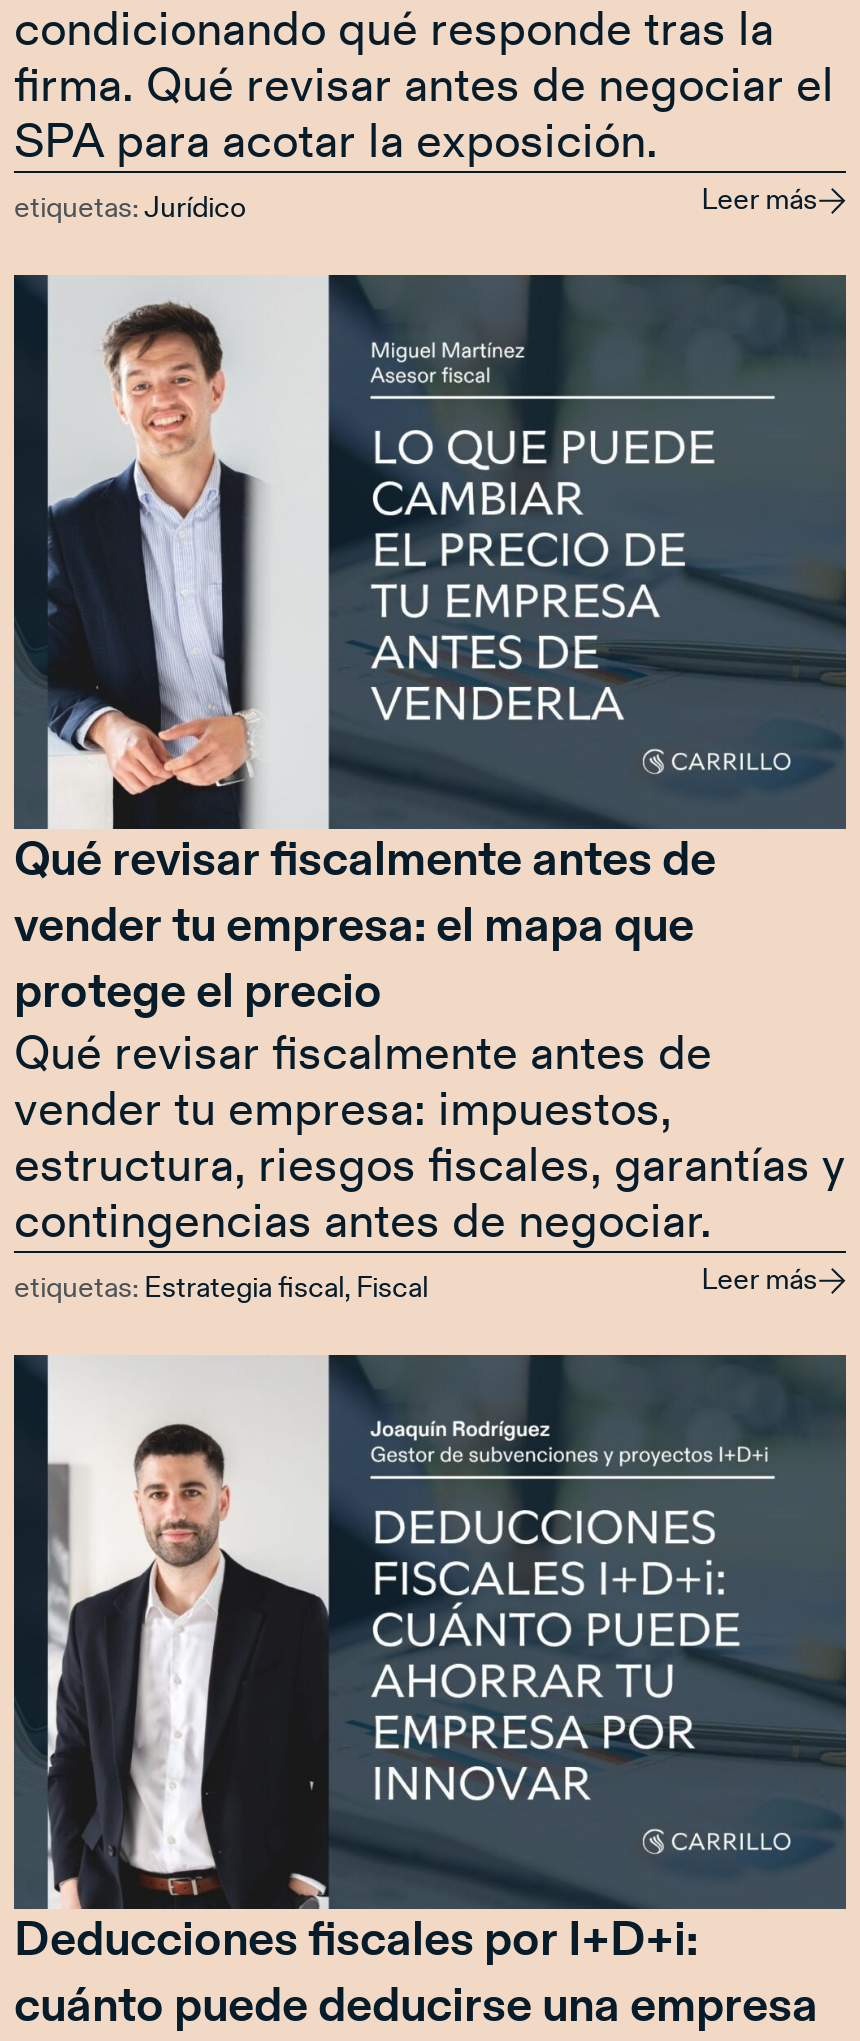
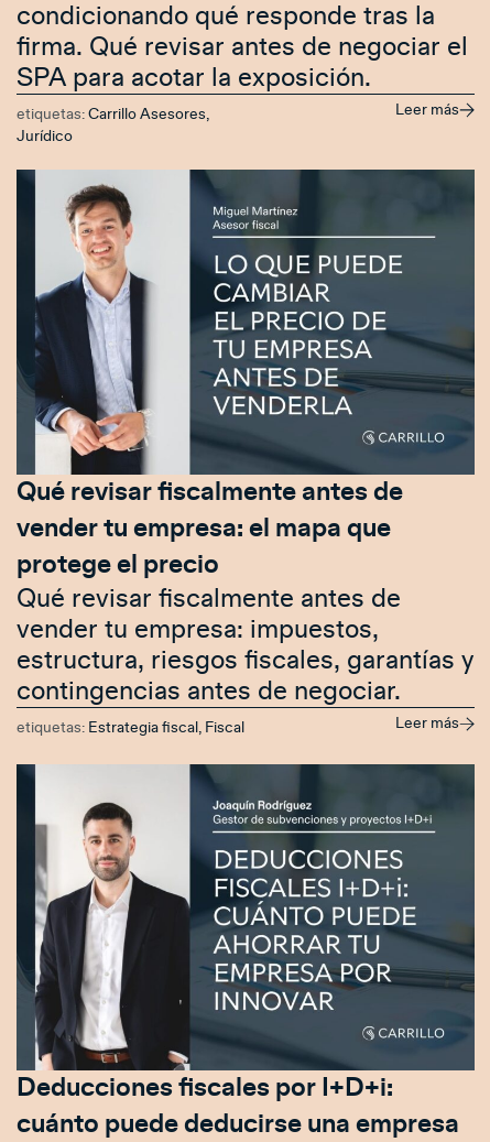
- etiquetas: Jurídico
+ etiquetas: Carrillo Asesores,
+ Jurídico
